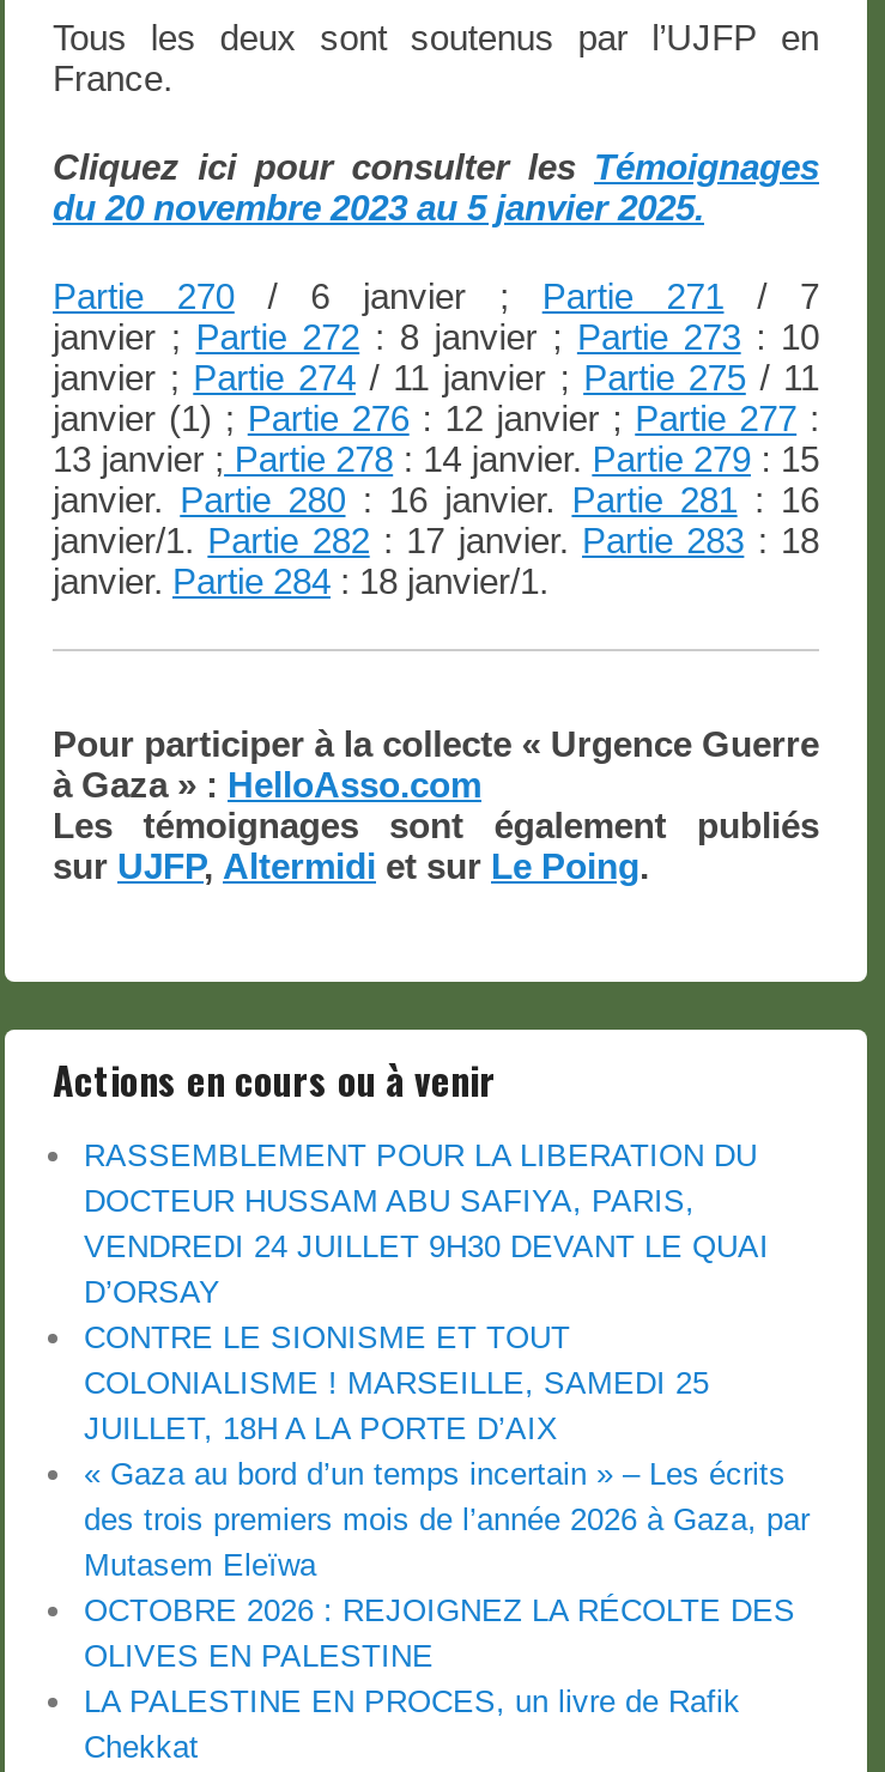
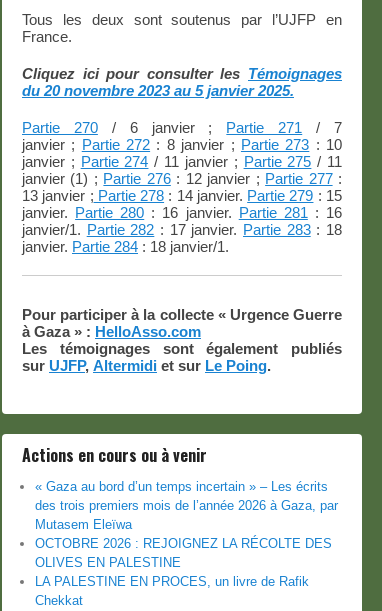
- RASSEMBLEMENT POUR LA LIBERATION DU
- DOCTEUR HUSSAM ABU SAFIYA, PARIS,
- VENDREDI 24 JUILLET 9H30 DEVANT LE QUAI
- D’ORSAY
- CONTRE LE SIONISME ET TOUT
- COLONIALISME ! MARSEILLE, SAMEDI 25
- JUILLET, 18H A LA PORTE D’AIX
